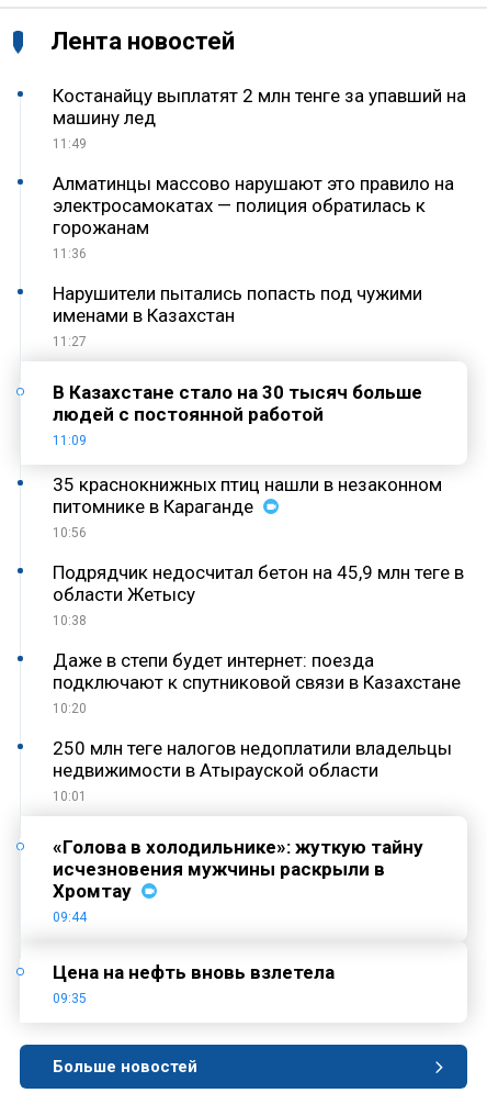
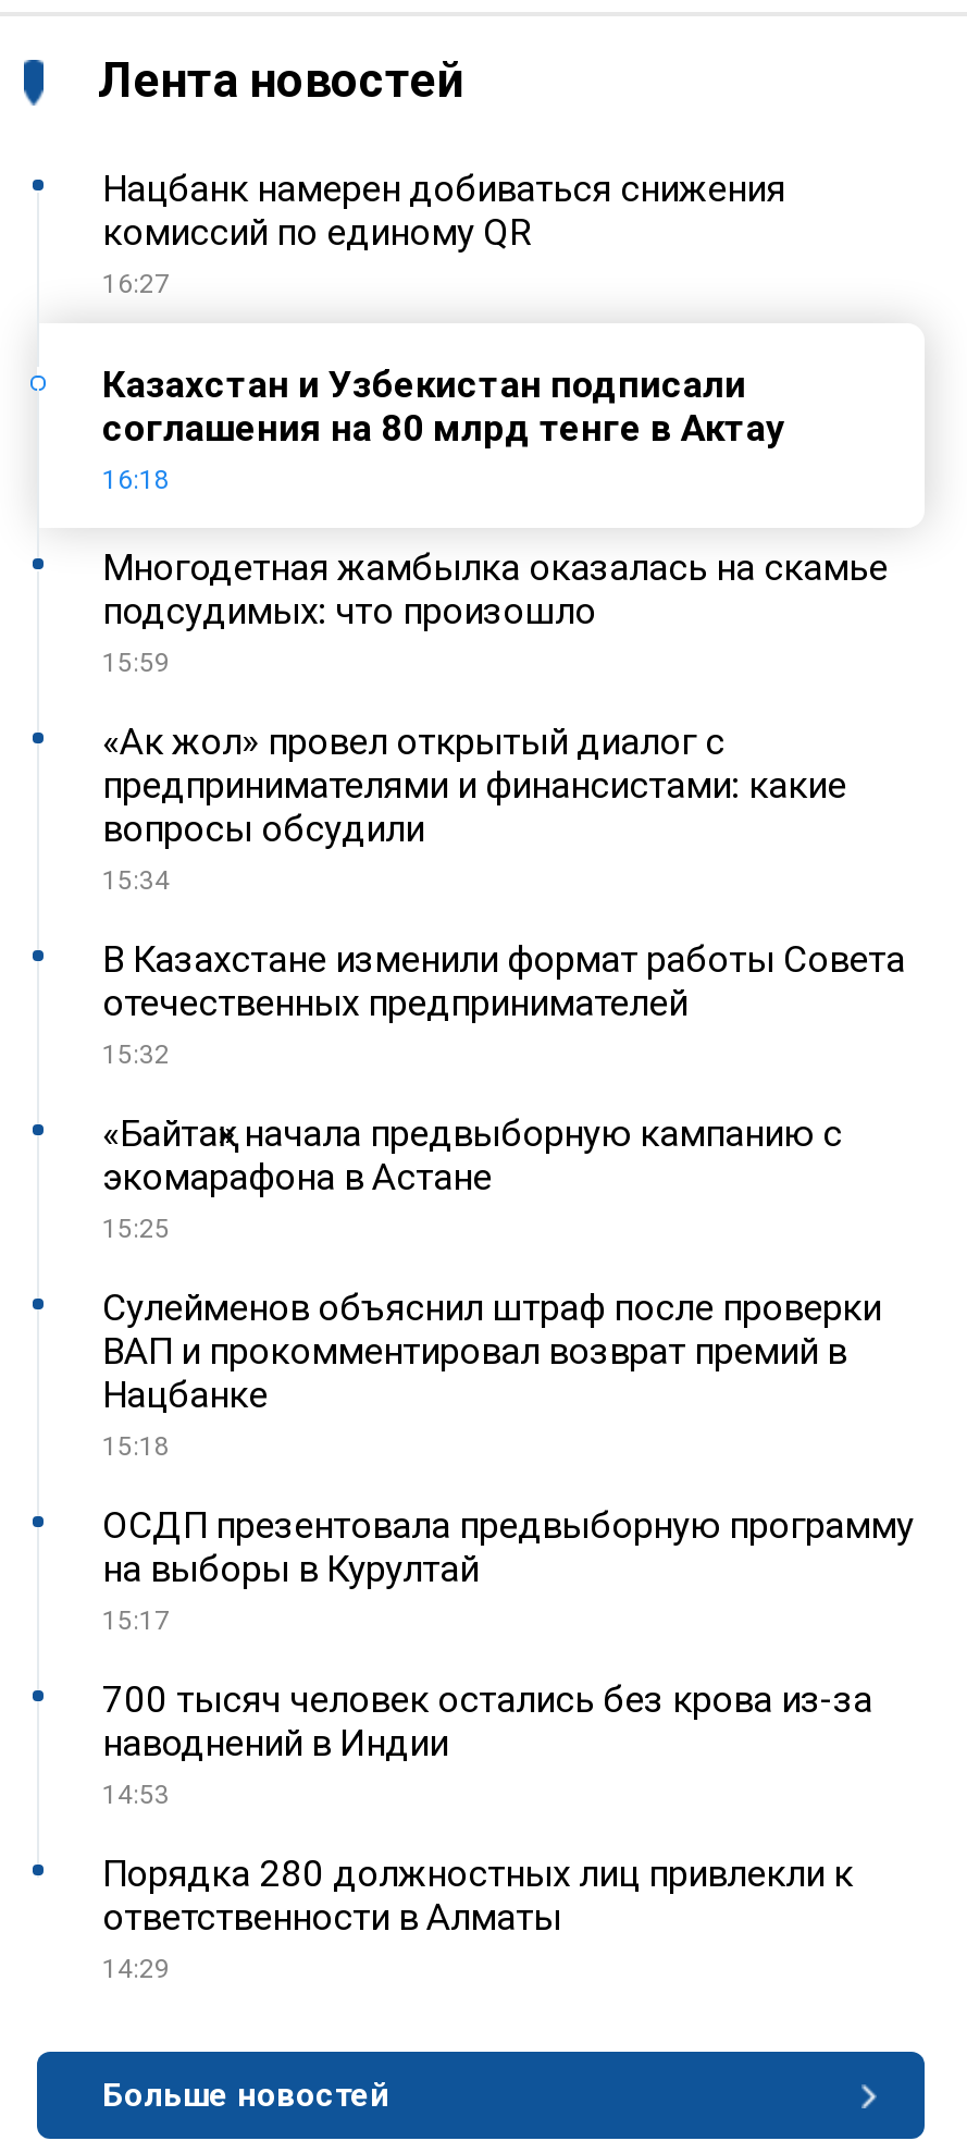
- Костанайцу выплатят 2 млн тенге за упавший на
- машину лед
- 11:49
+ Нацбанк намерен добиваться снижения
+ комиссий по единому QR
+ 16:27

- Алматинцы массово нарушают это правило на
- электросамокатах — полиция обратилась к
- горожанам
- 11:36
+ Казахстан и Узбекистан подписали
+ соглашения на 80 млрд тенге в Актау
+ 16:18

- Нарушители пытались попасть под чужими
- именами в Казахстан
- 11:27
+ Многодетная жамбылка оказалась на скамье
+ подсудимых: что произошло
+ 15:59

- В Казахстане стало на 30 тысяч больше
- людей с постоянной работой
- 11:09
+ «Ак жол» провел открытый диалог с
+ предпринимателями и финансистами: какие
+ вопросы обсудили
+ 15:34

- 35 краснокнижных птиц нашли в незаконном
- питомнике в Караганде
- 10:56
+ В Казахстане изменили формат работы Совета
+ отечественных предпринимателей
+ 15:32

- Подрядчик недосчитал бетон на 45,9 млн теңге в
- области Жетысу
- 10:38
+ «Байтақ» начала предвыборную кампанию с
+ экомарафона в Астане
+ 15:25

- Даже в степи будет интернет: поезда
- подключают к спутниковой связи в Казахстане
- 10:20
+ Сулейменов объяснил штраф после проверки
+ ВАП и прокомментировал возврат премий в
+ Нацбанке
+ 15:18

- 250 млн теңге налогов недоплатили владельцы
- недвижимости в Атырауской области
- 10:01
+ ОСДП презентовала предвыборную программу
+ на выборы в Курултай
+ 15:17

- «Голова в холодильнике»: жуткую тайну
- исчезновения мужчины раскрыли в
- Хромтау
- 09:44
+ 700 тысяч человек остались без крова из-за
+ наводнений в Индии
+ 14:53

- Цена на нефть вновь взлетела
- 09:35
+ Порядка 280 должностных лиц привлекли к
+ ответственности в Алматы
+ 14:29
